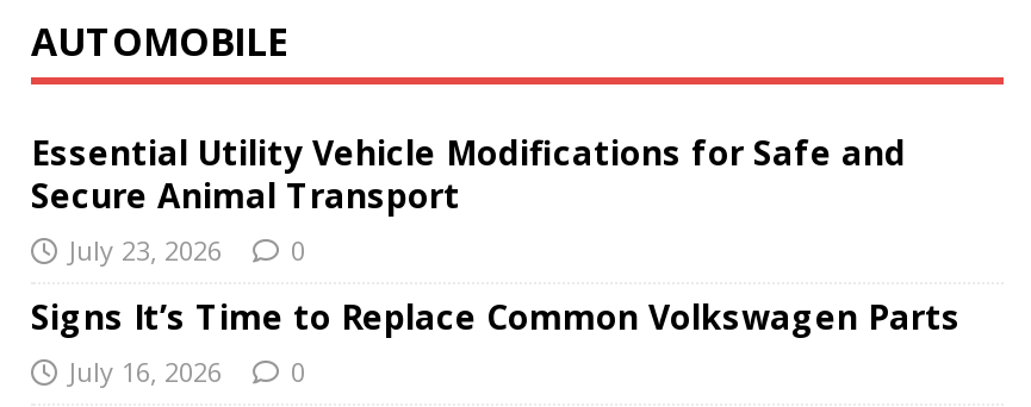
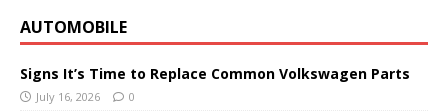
- Essential Utility Vehicle Modifications for Safe and
- Secure Animal Transport
- July 23, 2026
- 0
